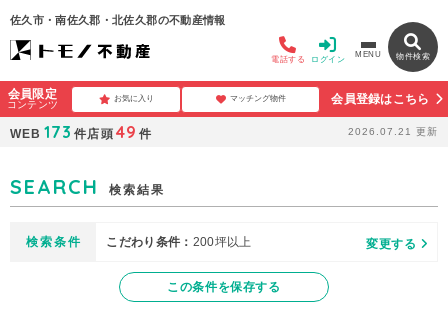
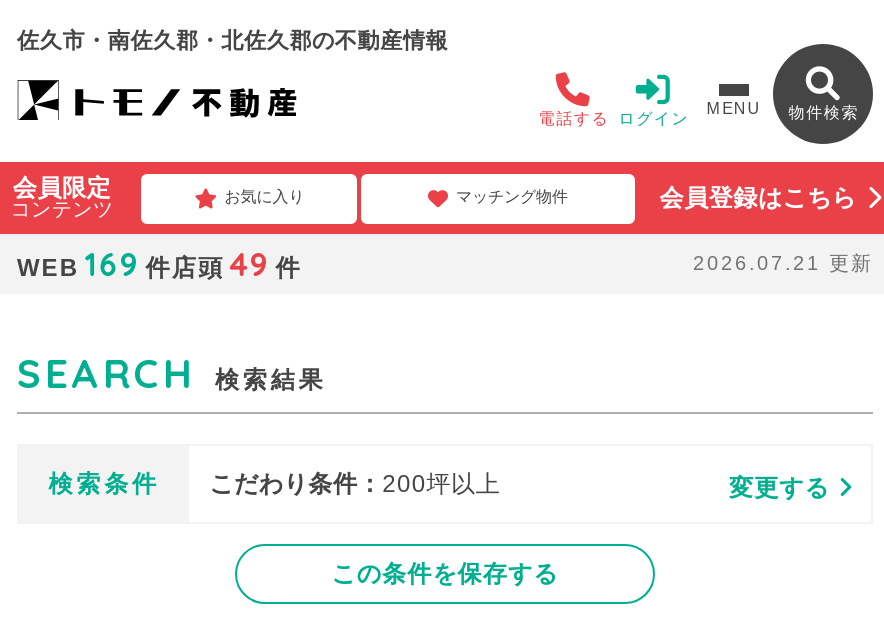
- WEB 173 件店頭 49 件
+ WEB 169 件店頭 49 件
